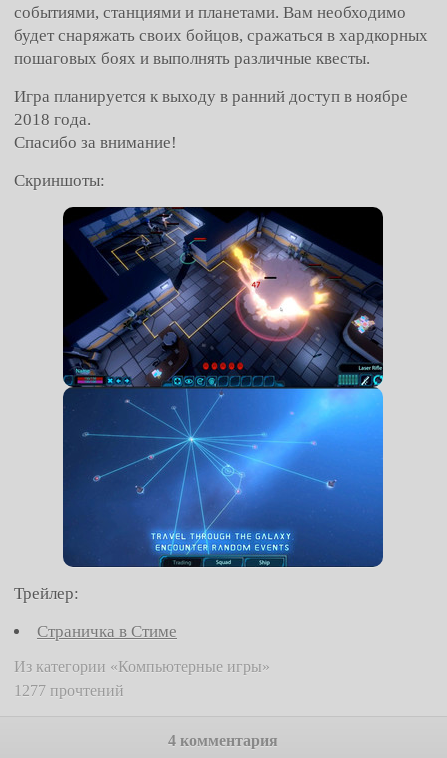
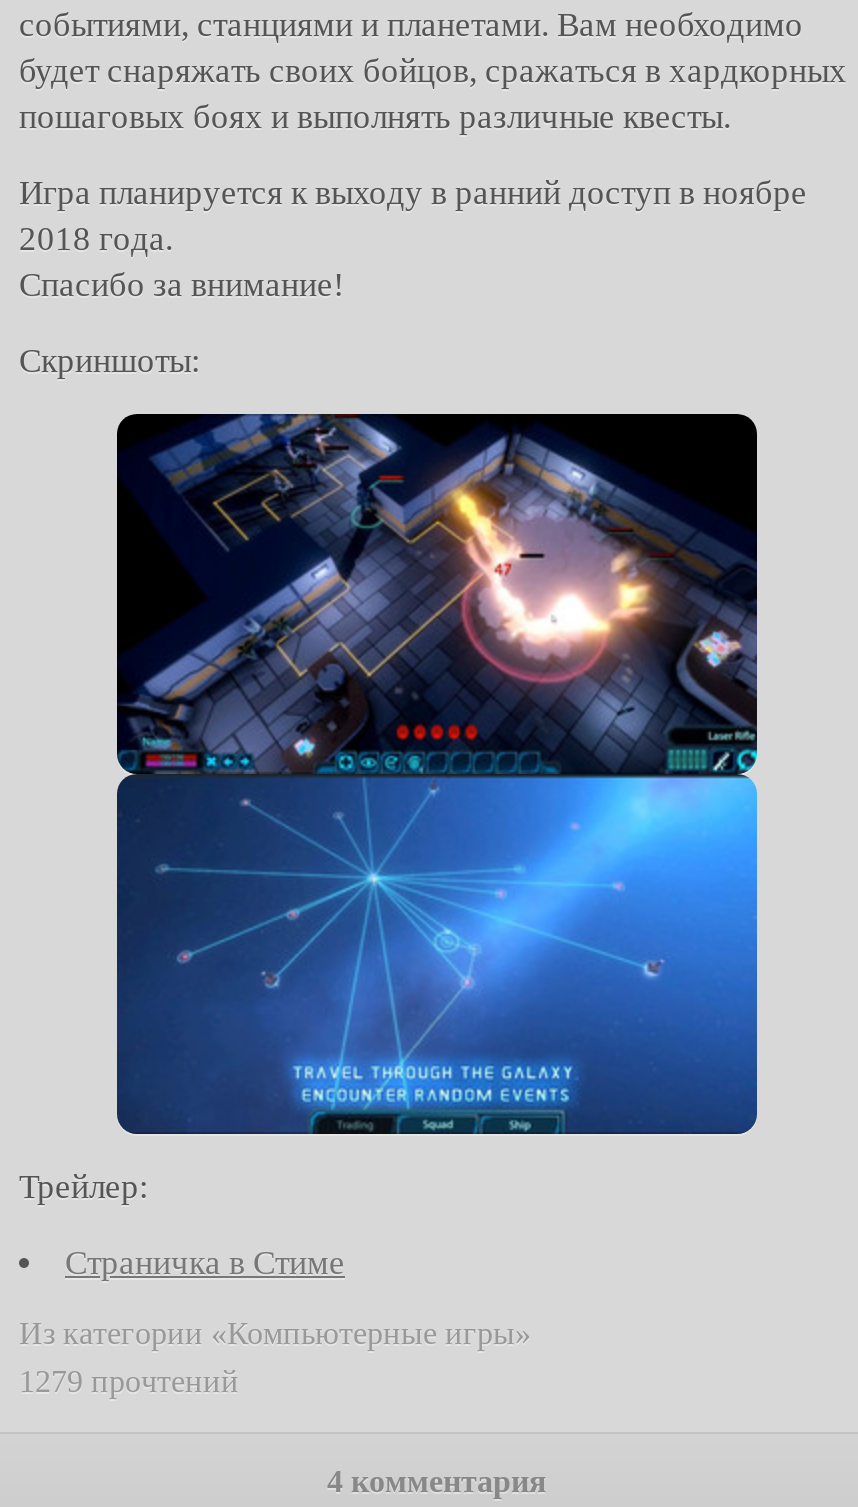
- 1277 прочтений
+ 1279 прочтений
